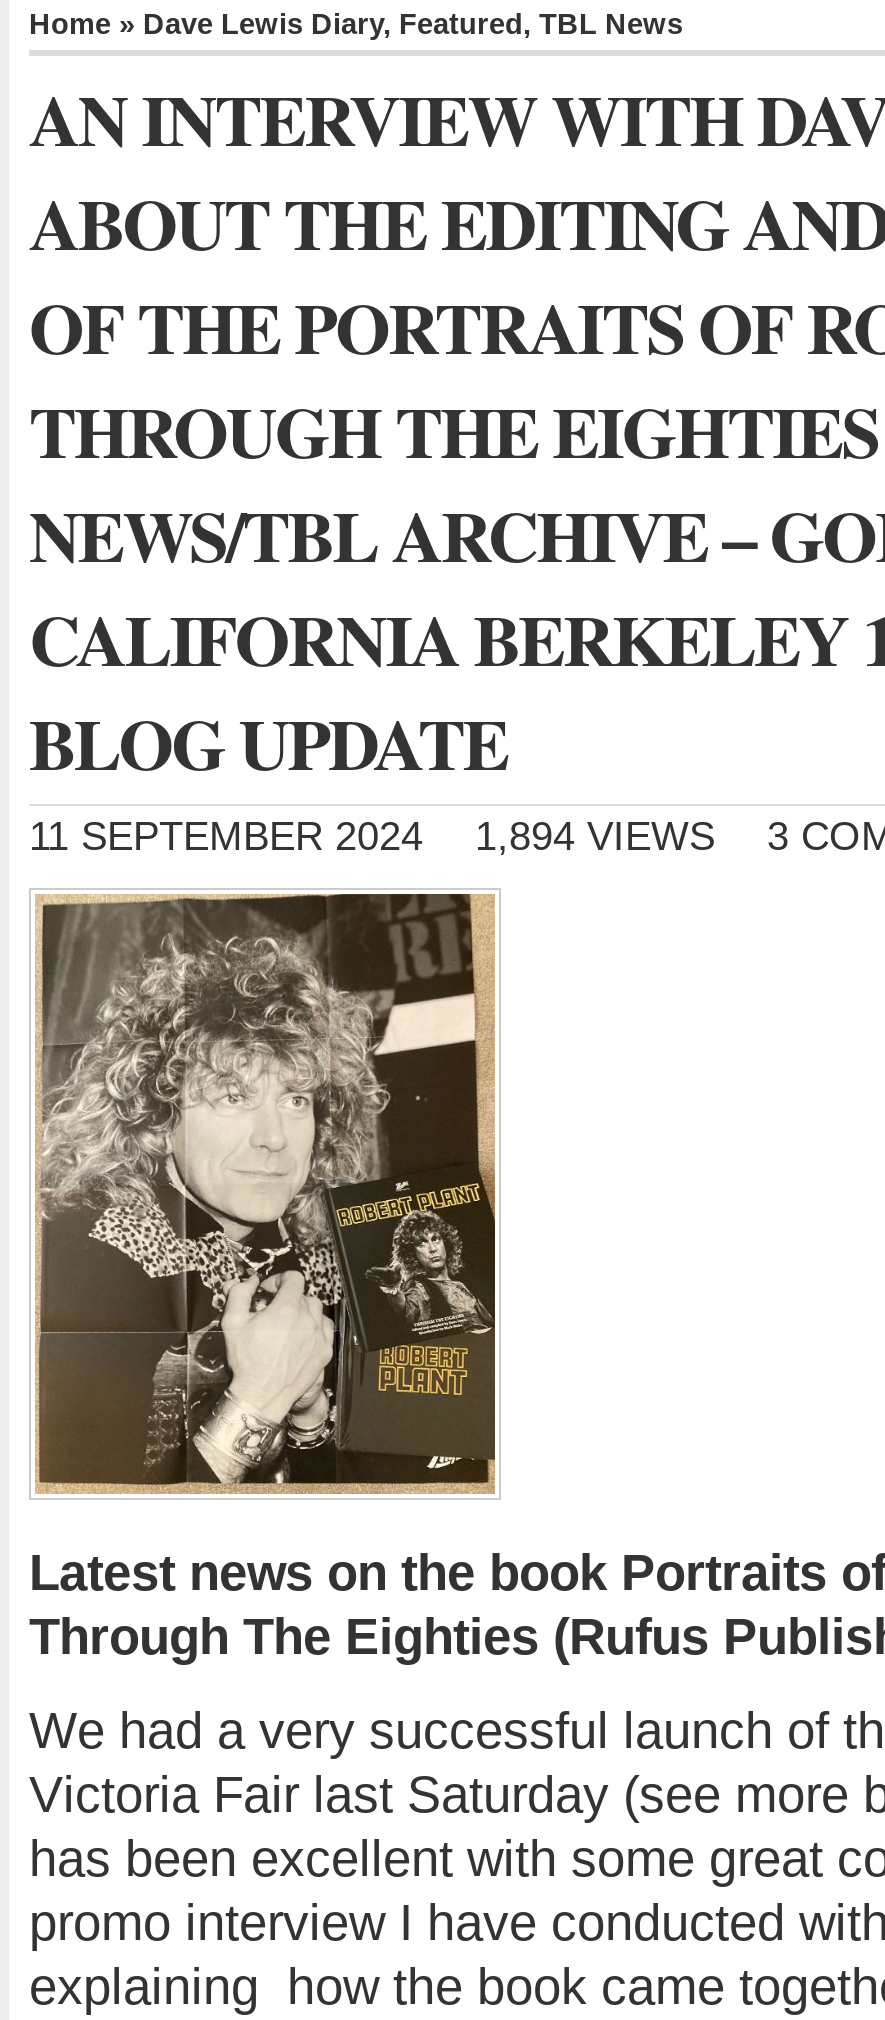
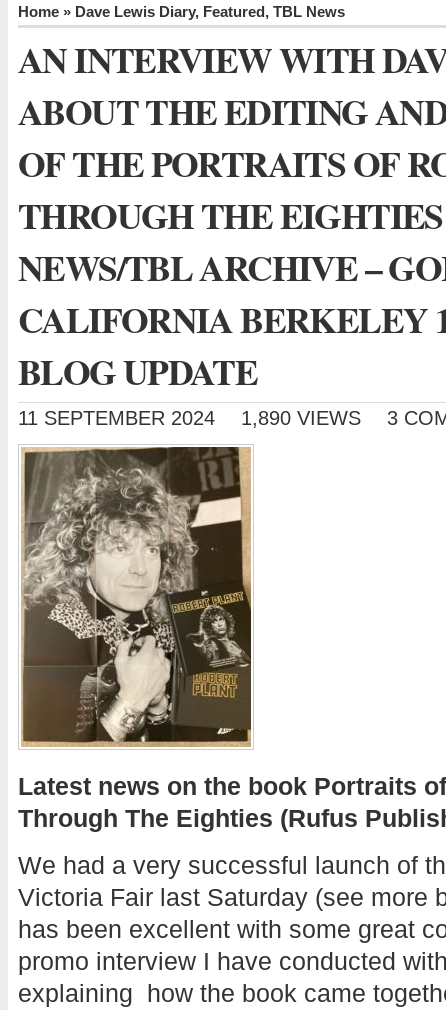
- 1,894 VIEWS
+ 1,890 VIEWS
